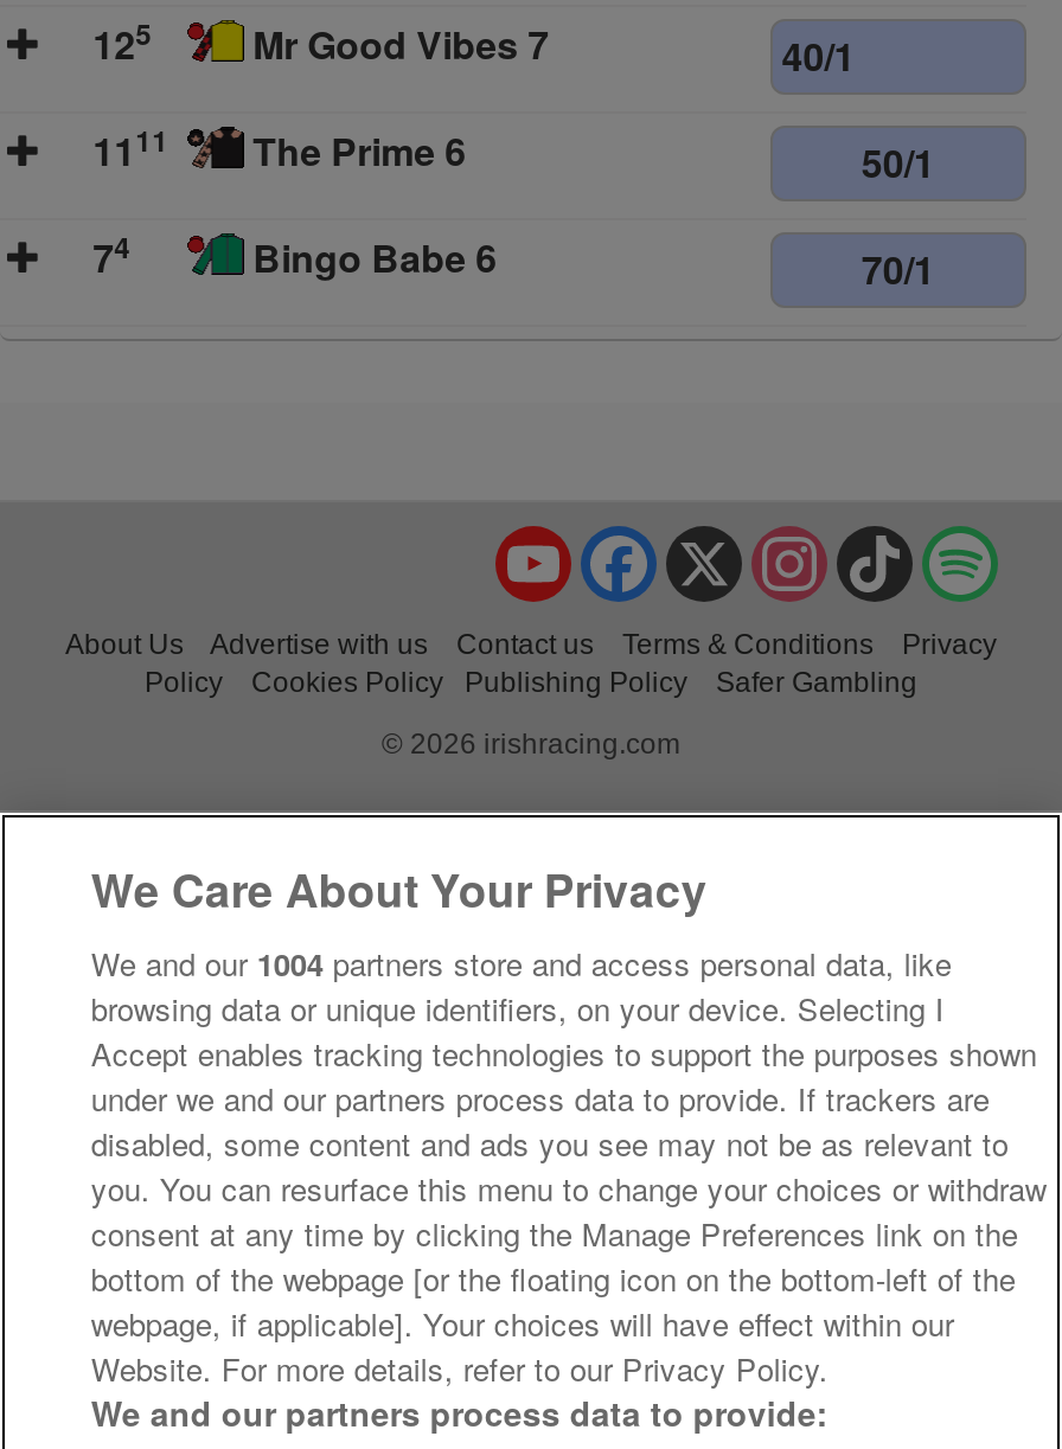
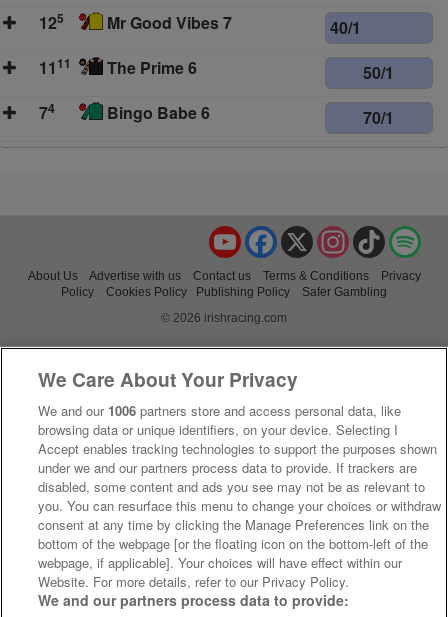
- We and our 1004 partners store and access personal data, like
+ We and our 1006 partners store and access personal data, like
